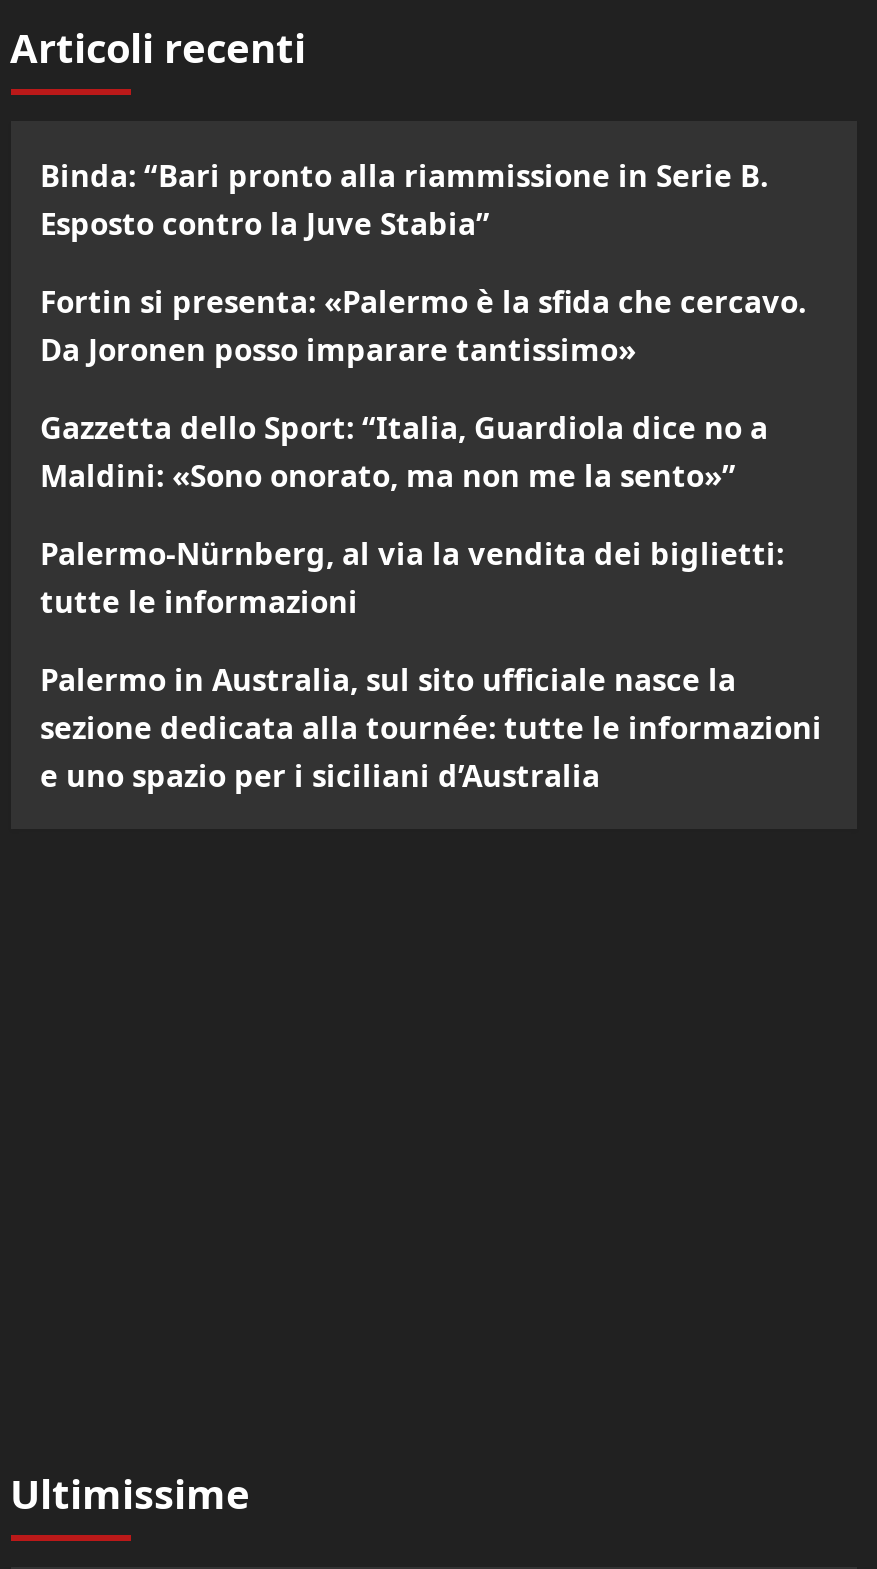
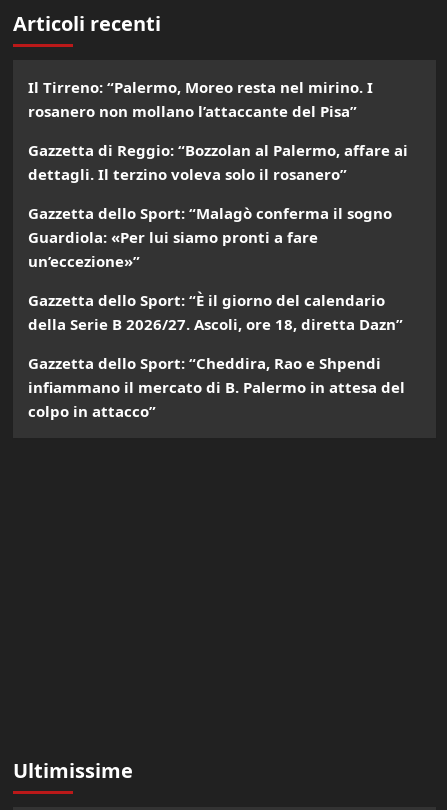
- Binda: “Bari pronto alla riammissione in Serie B.
- Esposto contro la Juve Stabia”
+ Il Tirreno: “Palermo, Moreo resta nel mirino. I
+ rosanero non mollano l’attaccante del Pisa”

- Fortin si presenta: «Palermo è la sfida che cercavo.
- Da Joronen posso imparare tantissimo»
+ Gazzetta di Reggio: “Bozzolan al Palermo, affare ai
+ dettagli. Il terzino voleva solo il rosanero”

- Gazzetta dello Sport: “Italia, Guardiola dice no a
- Maldini: «Sono onorato, ma non me la sento»”
+ Gazzetta dello Sport: “Malagò conferma il sogno
+ Guardiola: «Per lui siamo pronti a fare
+ un’eccezione»”

- Palermo-Nürnberg, al via la vendita dei biglietti:
- tutte le informazioni
+ Gazzetta dello Sport: “È il giorno del calendario
+ della Serie B 2026/27. Ascoli, ore 18, diretta Dazn”

- Palermo in Australia, sul sito ufficiale nasce la
- sezione dedicata alla tournée: tutte le informazioni
- e uno spazio per i siciliani d’Australia
+ Gazzetta dello Sport: “Cheddira, Rao e Shpendi
+ infiammano il mercato di B. Palermo in attesa del
+ colpo in attacco”
